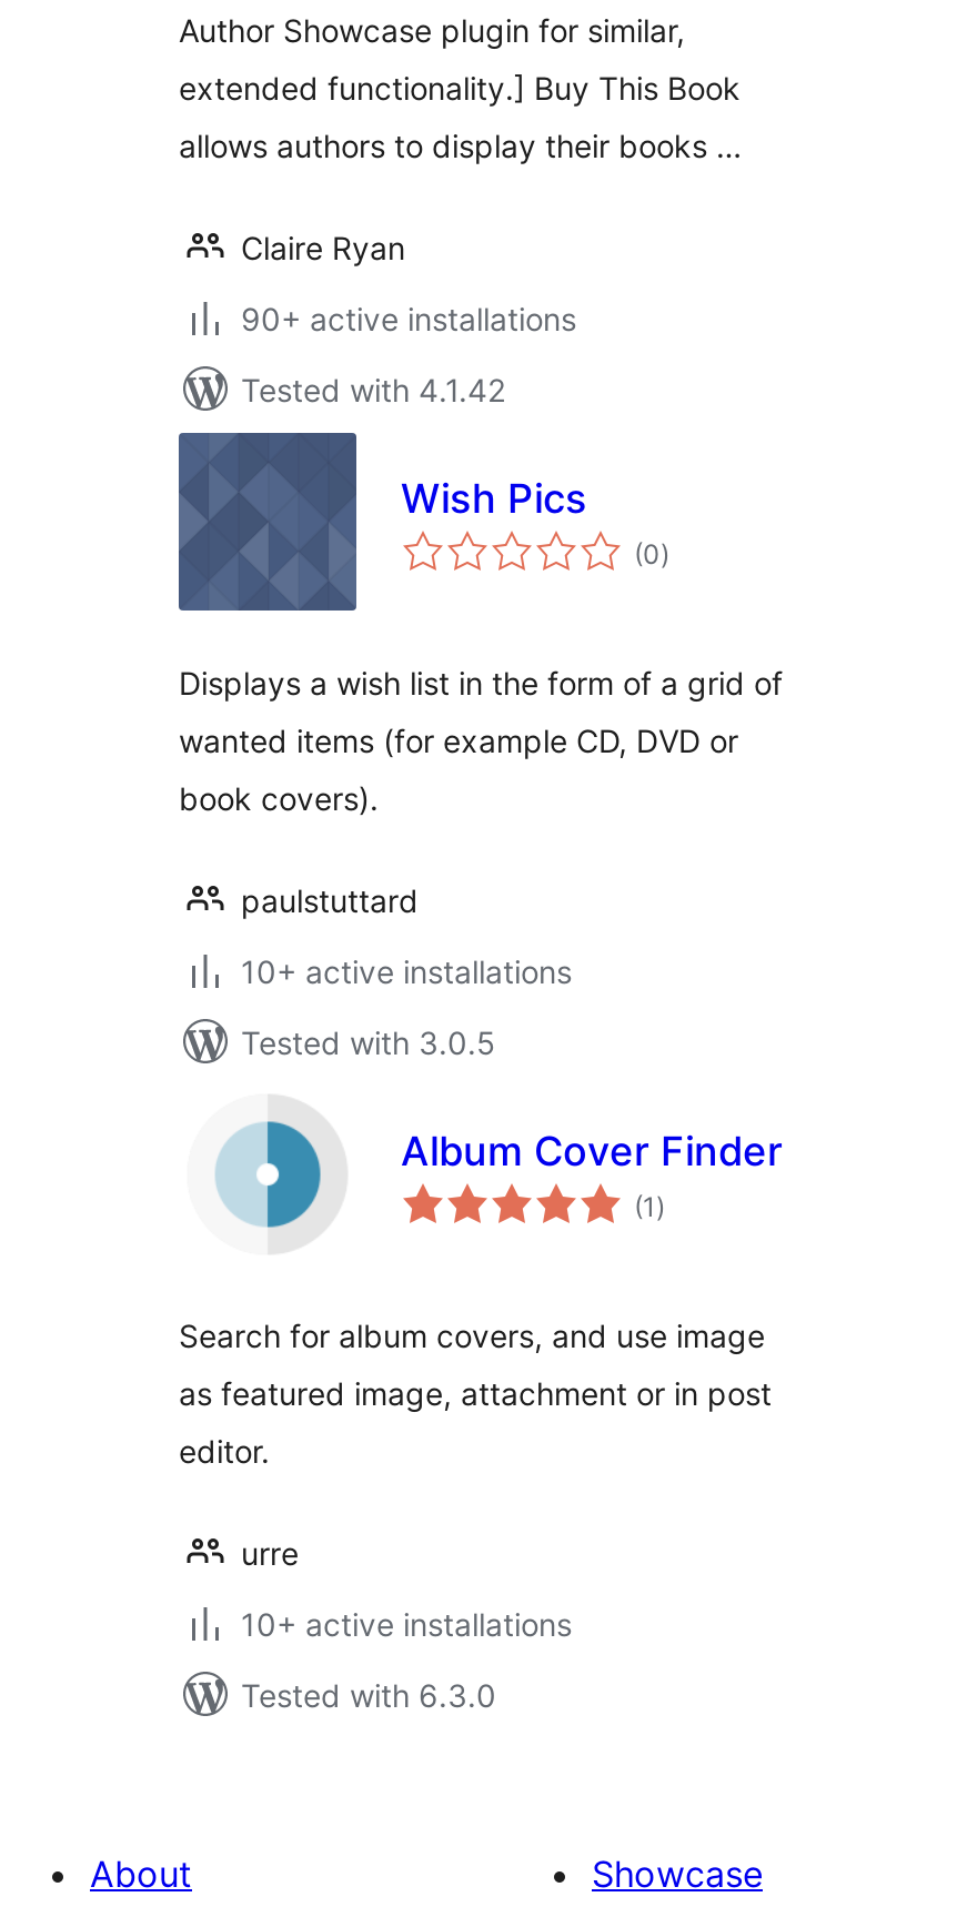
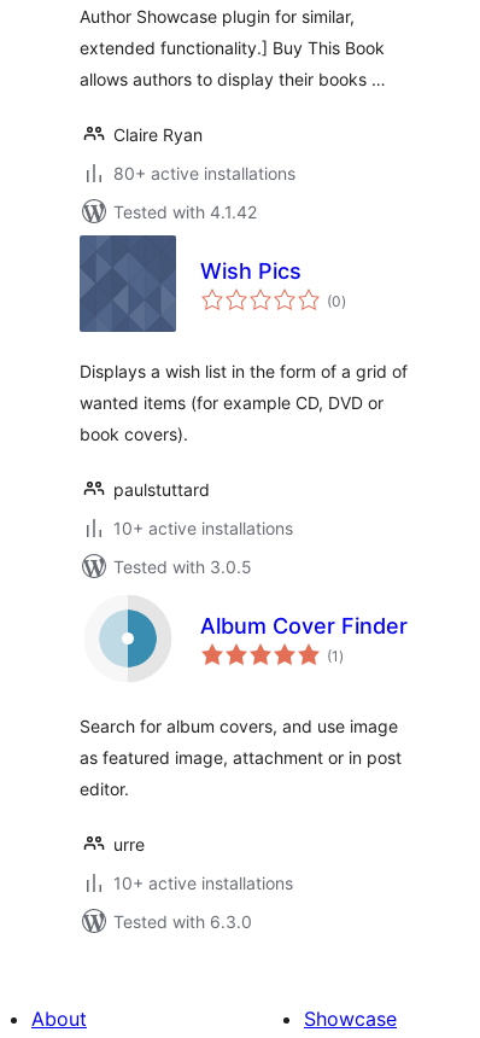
- 90+ active installations
+ 80+ active installations
